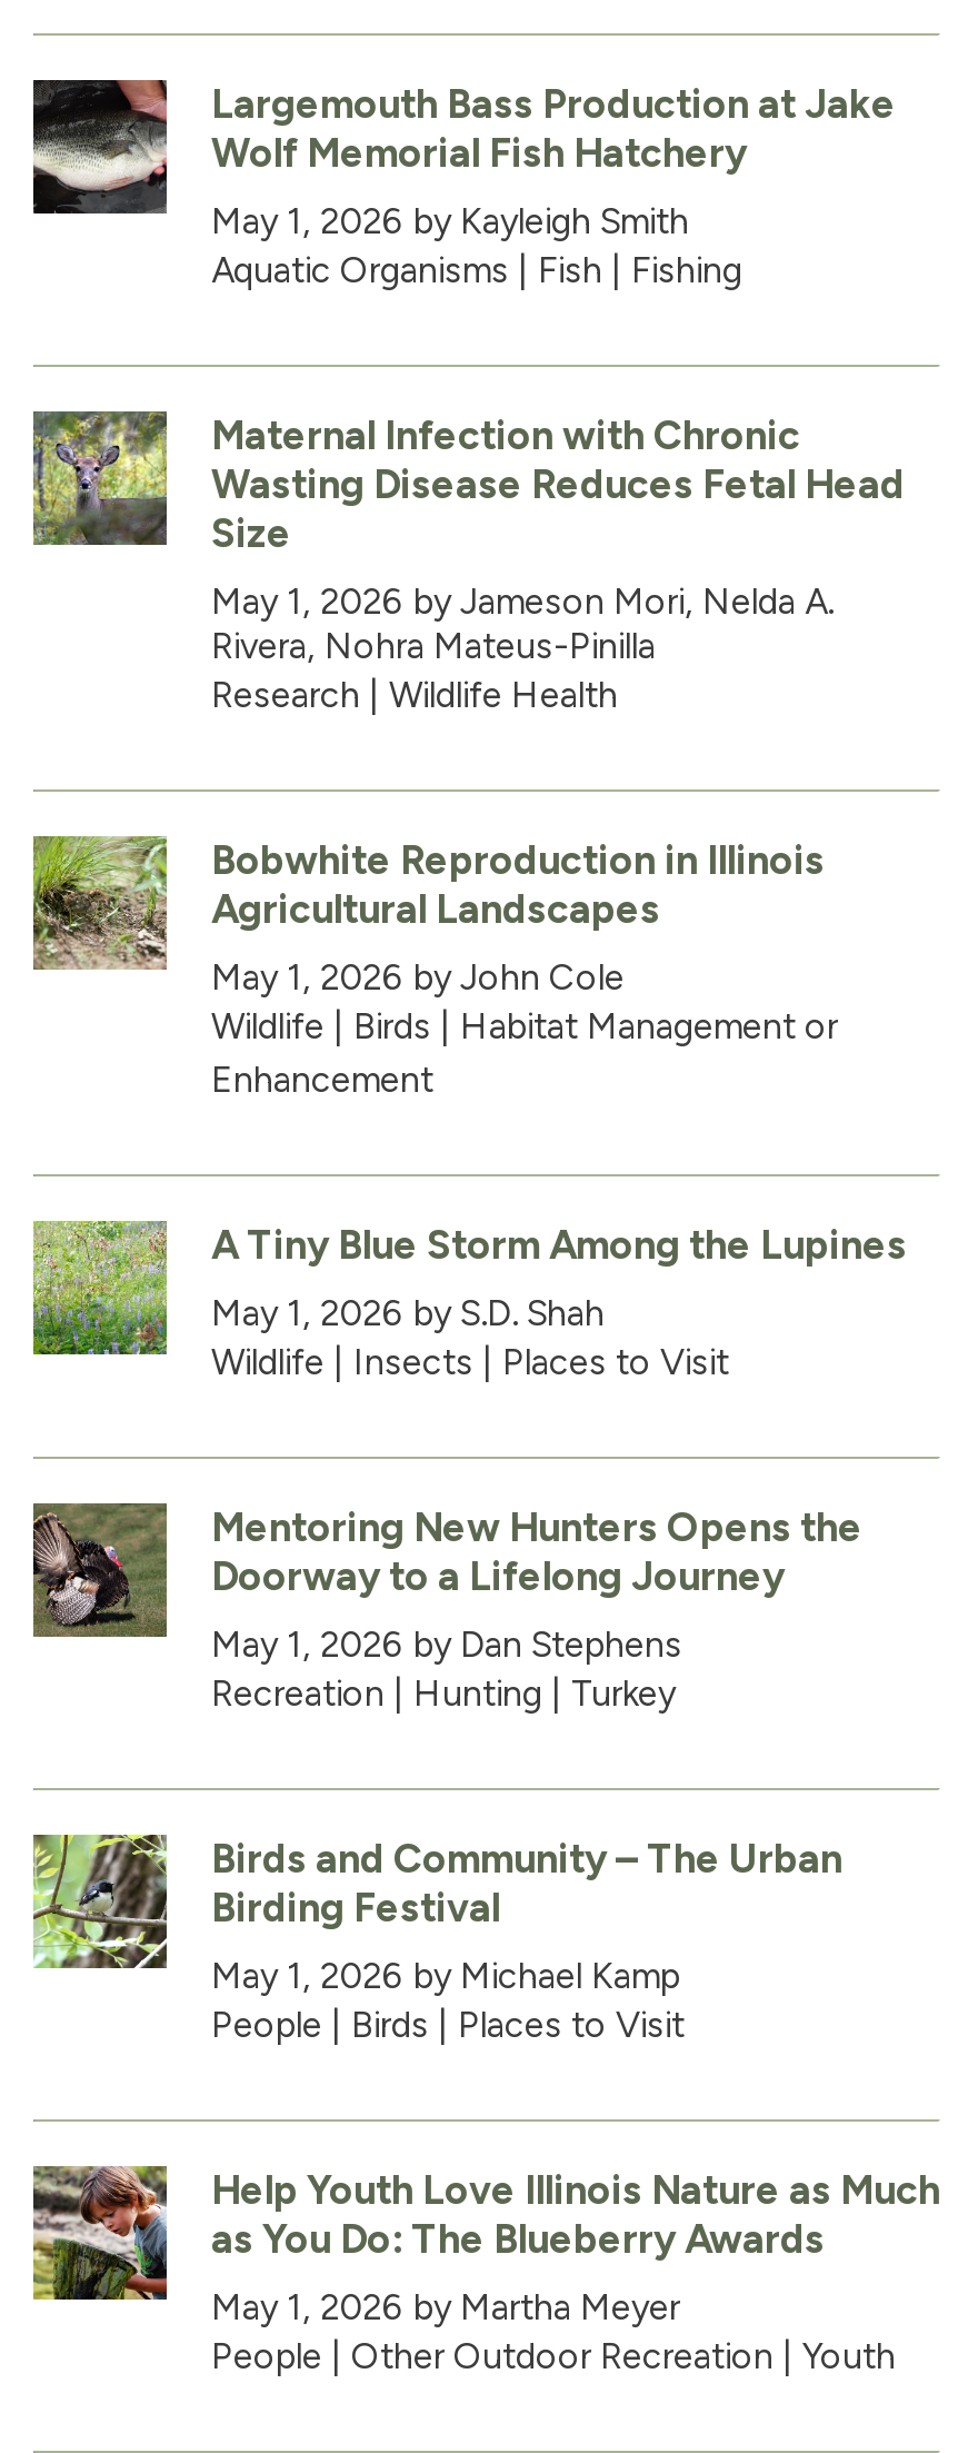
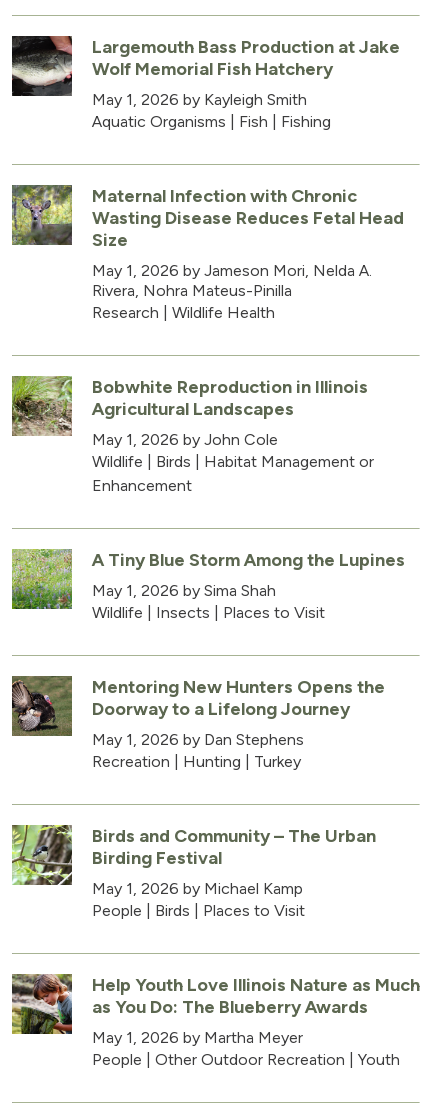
- May 1, 2026 by S.D. Shah
+ May 1, 2026 by Sima Shah
